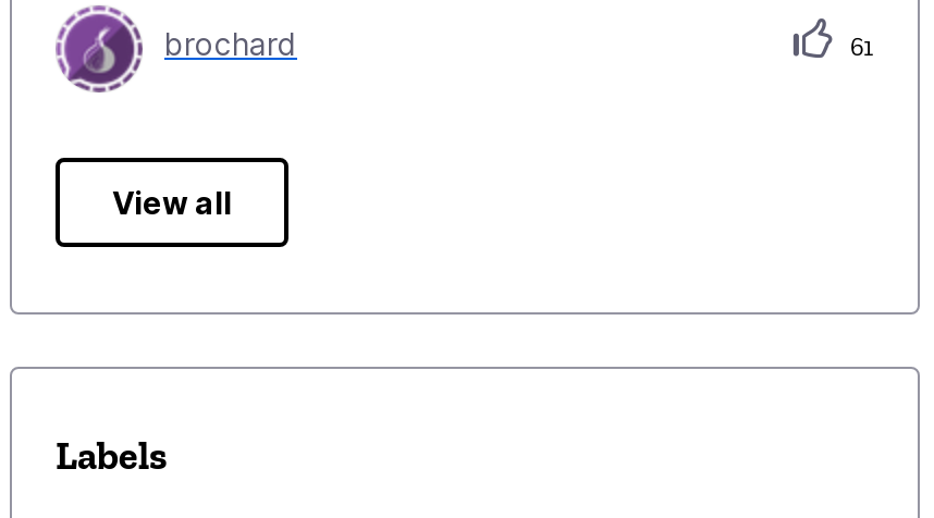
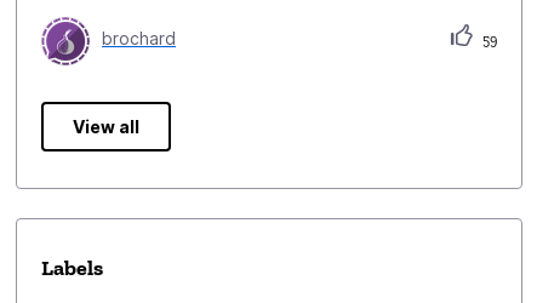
- 61
+ 59
